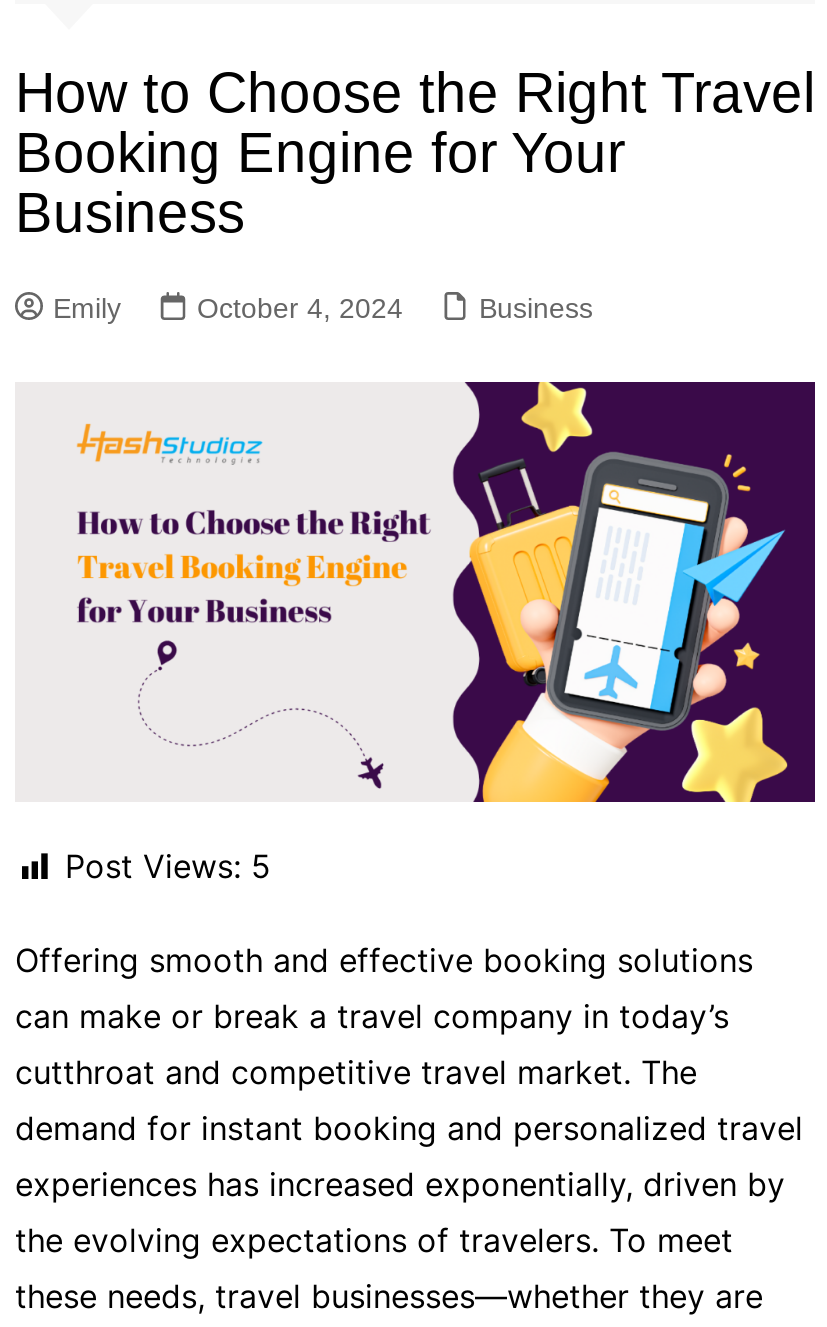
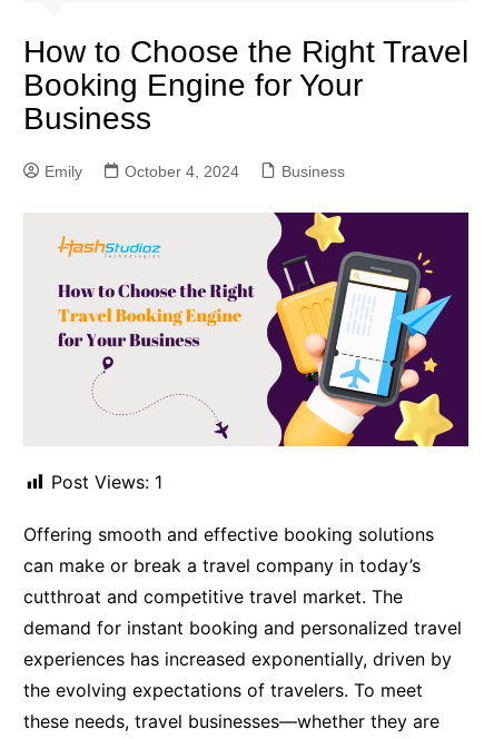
- Post Views: 5
+ Post Views: 1
